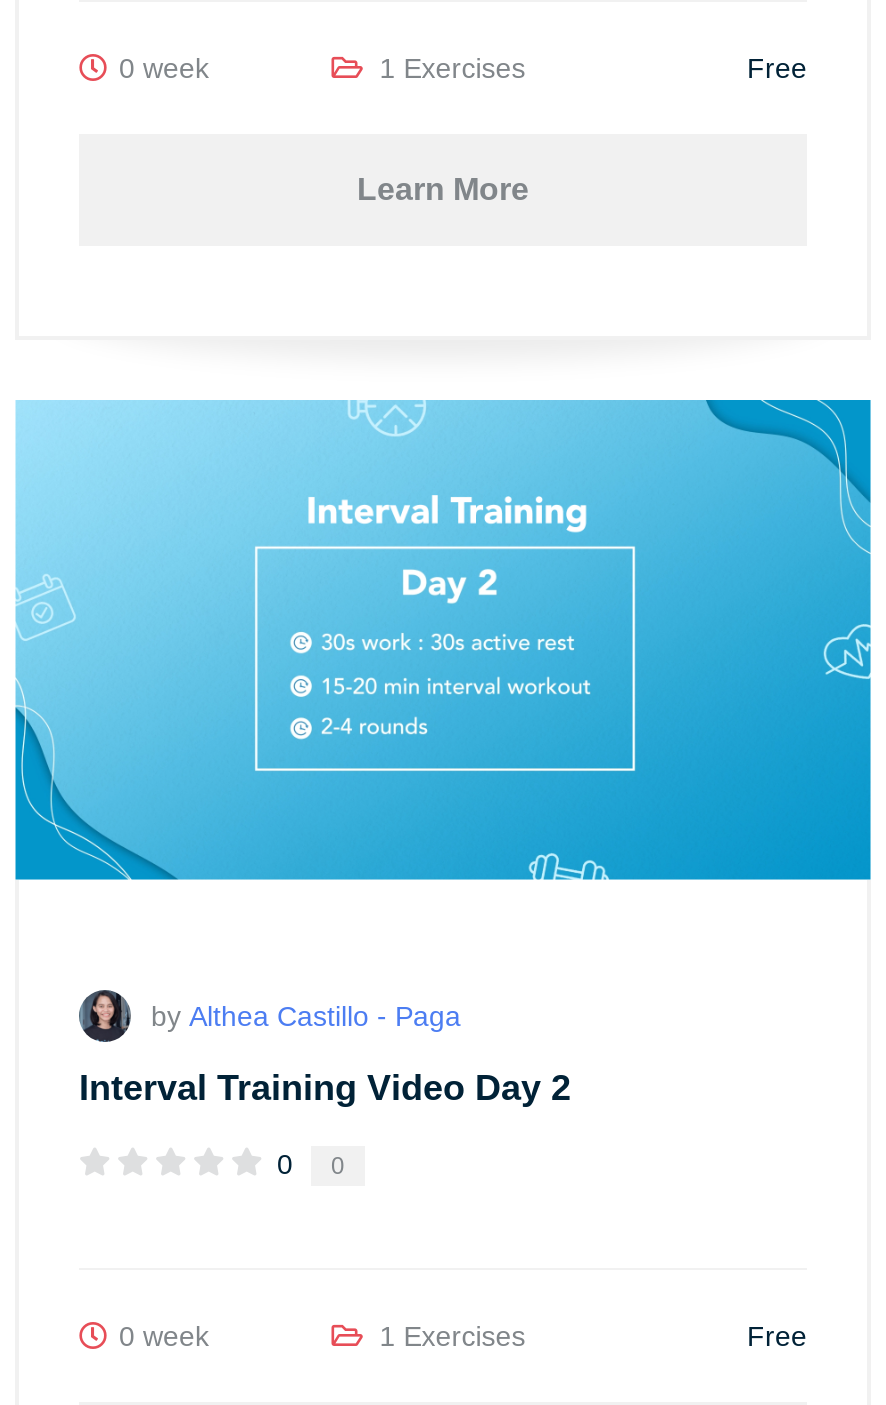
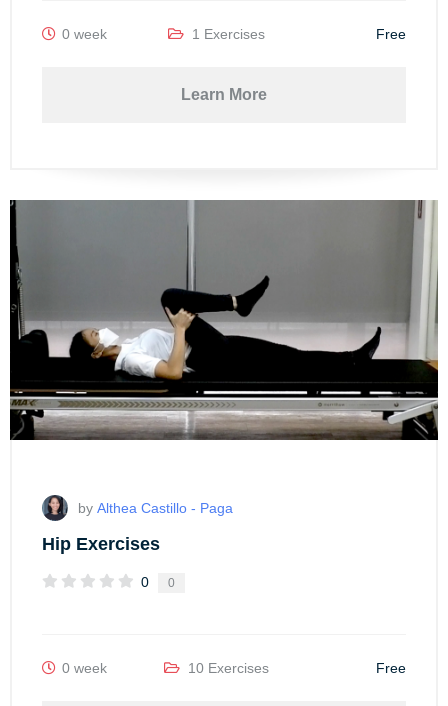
- [image]
+ [image]

- Interval Training Video Day 2
+ Hip Exercises

- 1 Exercises
+ 10 Exercises
